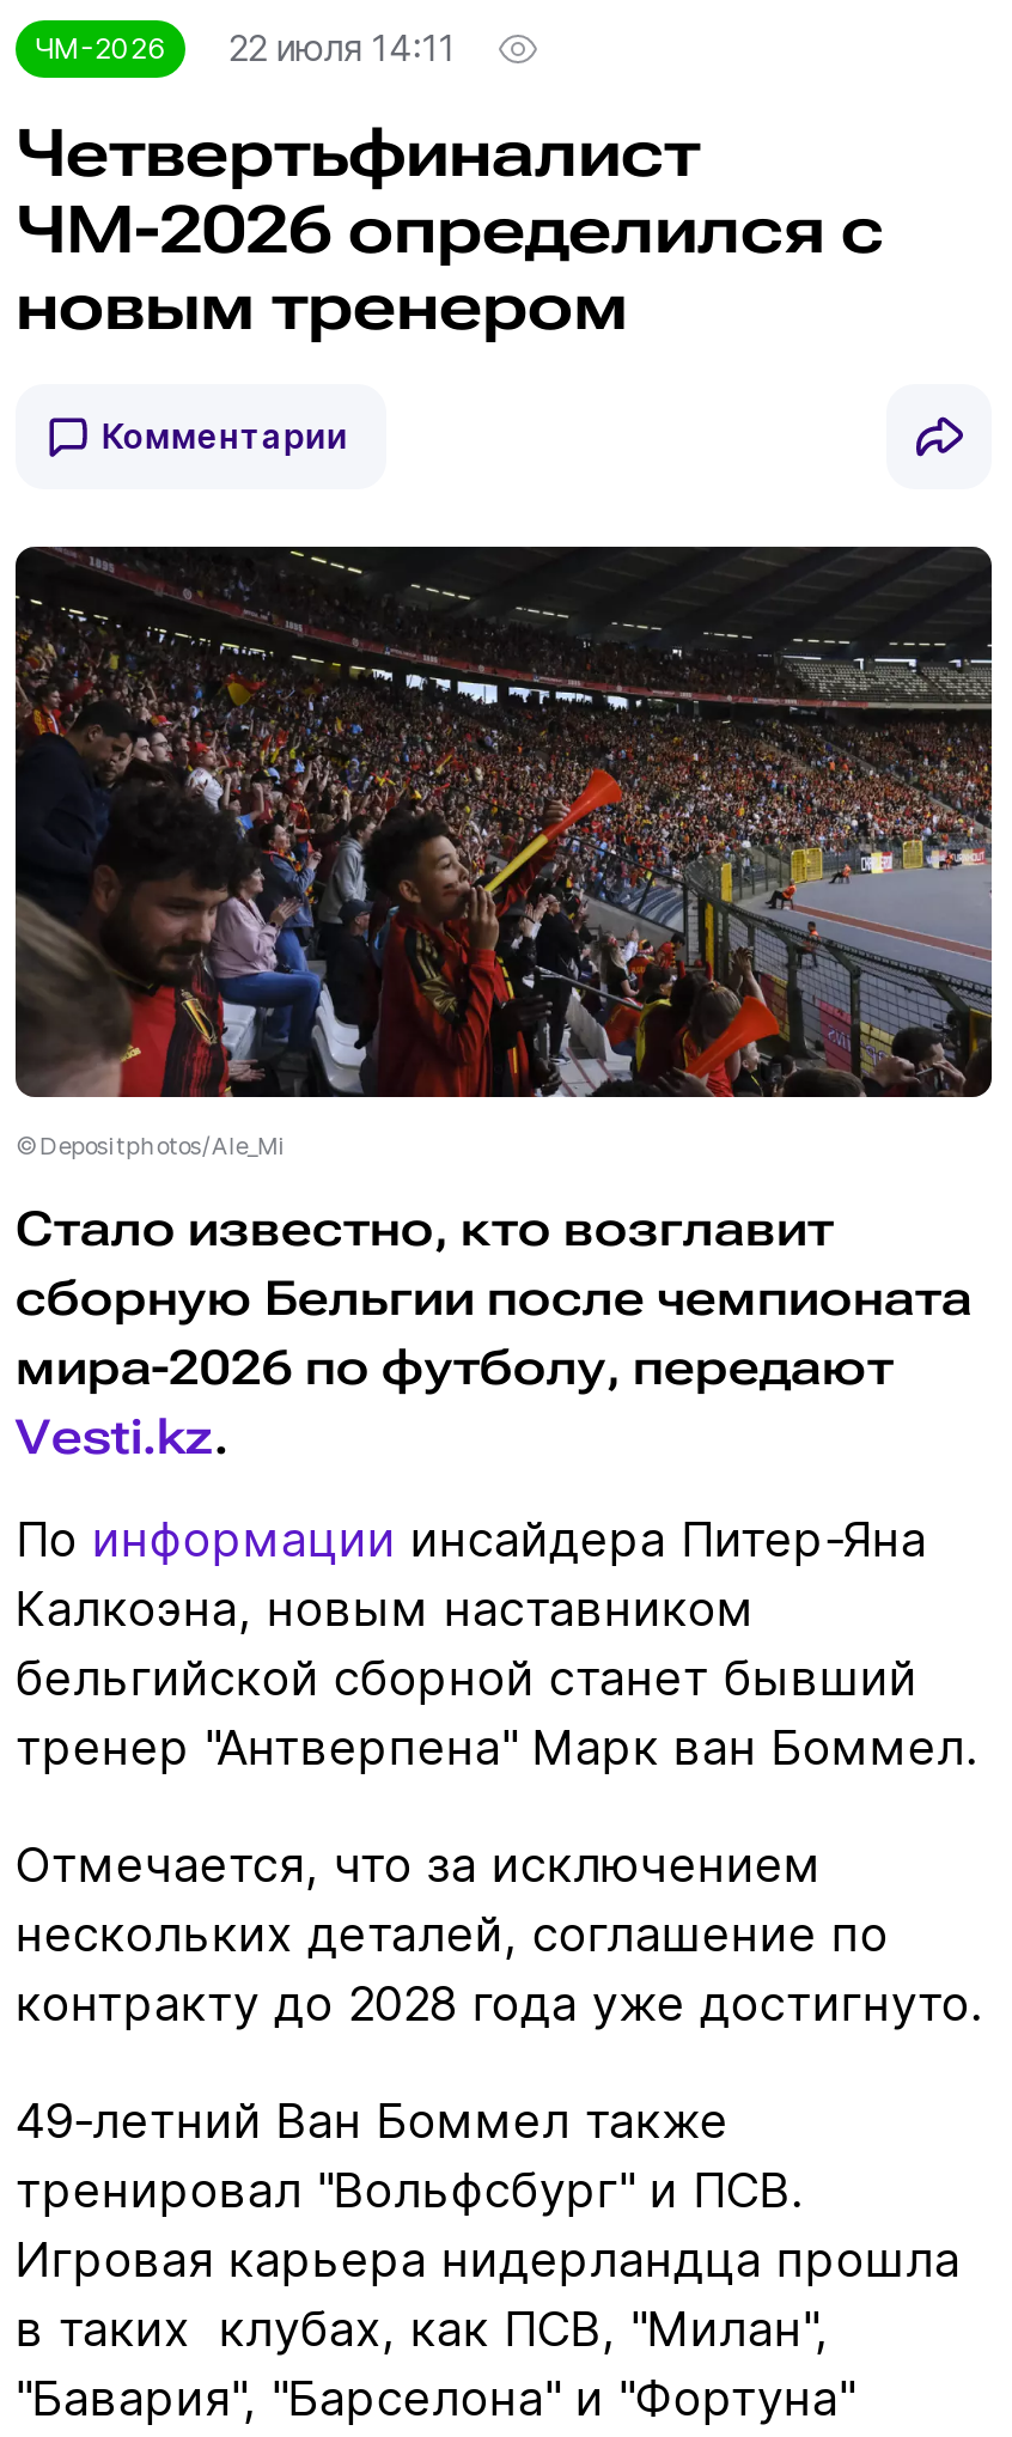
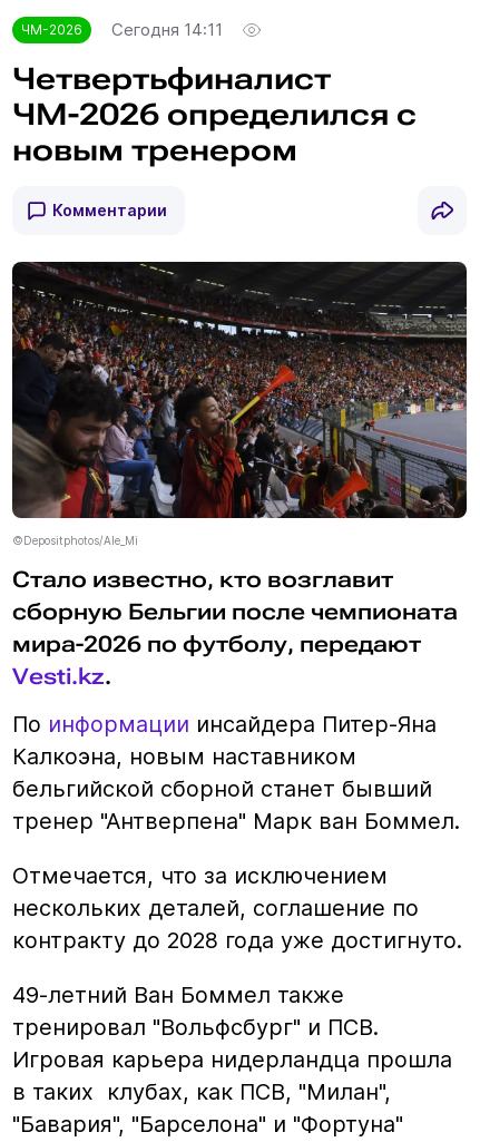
- ЧМ-2026 22 июля 14:11
+ ЧМ-2026 Сегодня 14:11
